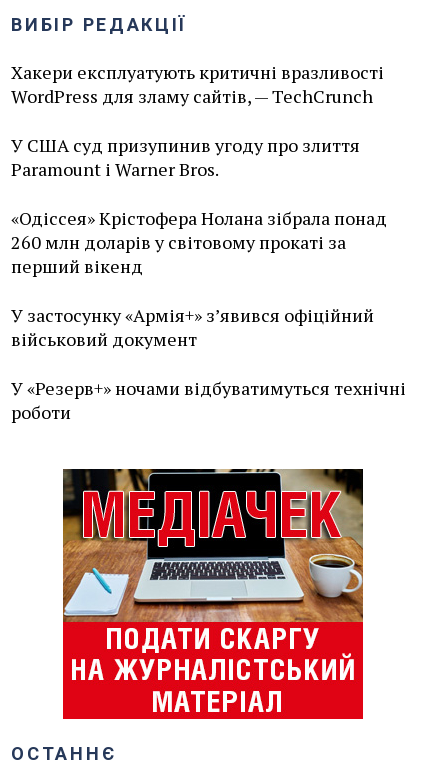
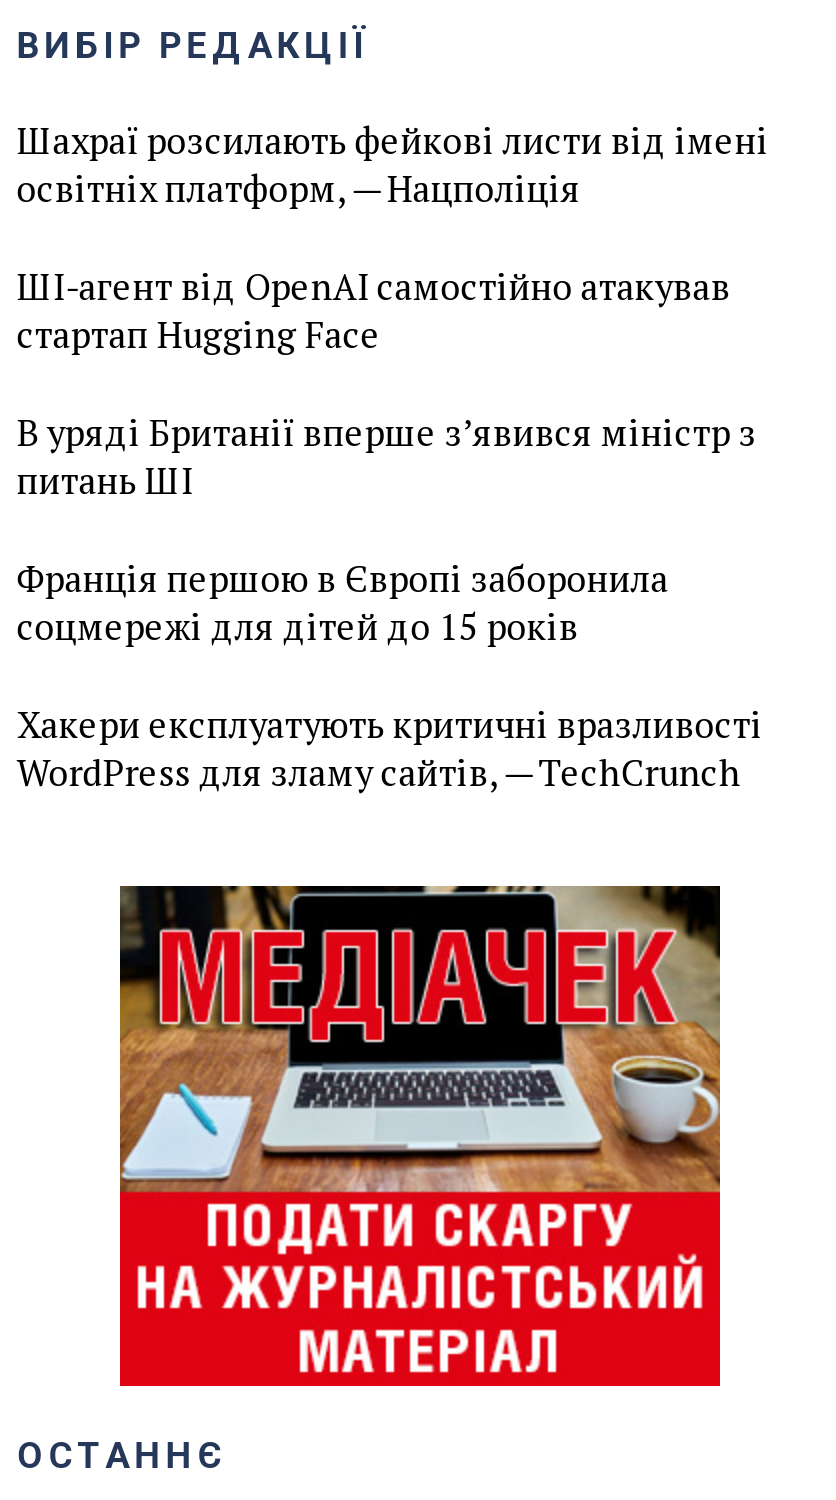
+ Шахраї розсилають фейкові листи від імені
+ освітніх платформ, — Нацполіція
+ ШІ-агент від OpenAI самостійно атакував
+ стартап Hugging Face
+ В уряді Британії вперше зʼявився міністр з
+ питань ШІ
+ Франція першою в Європі заборонила
+ соцмережі для дітей до 15 років

moved down: Хакери експлуатують критичні вразливості | WordPress для зламу сайтів, — TechCrunch

- У США суд призупинив угоду про злиття
- Paramount і Warner Bros.
- «Одіссея» Крістофера Нолана зібрала понад
- 260 млн доларів у світовому прокаті за
- перший вікенд
- У застосунку «Армія+» зʼявився офіційний
- військовий документ
- У «Резерв+» ночами відбуватимуться технічні
- роботи
